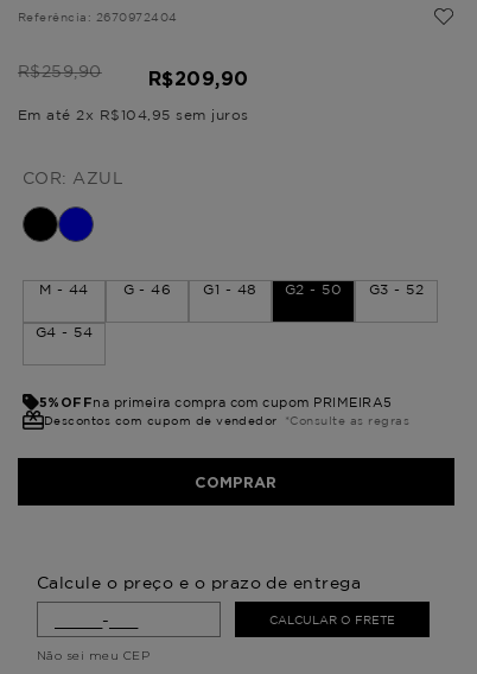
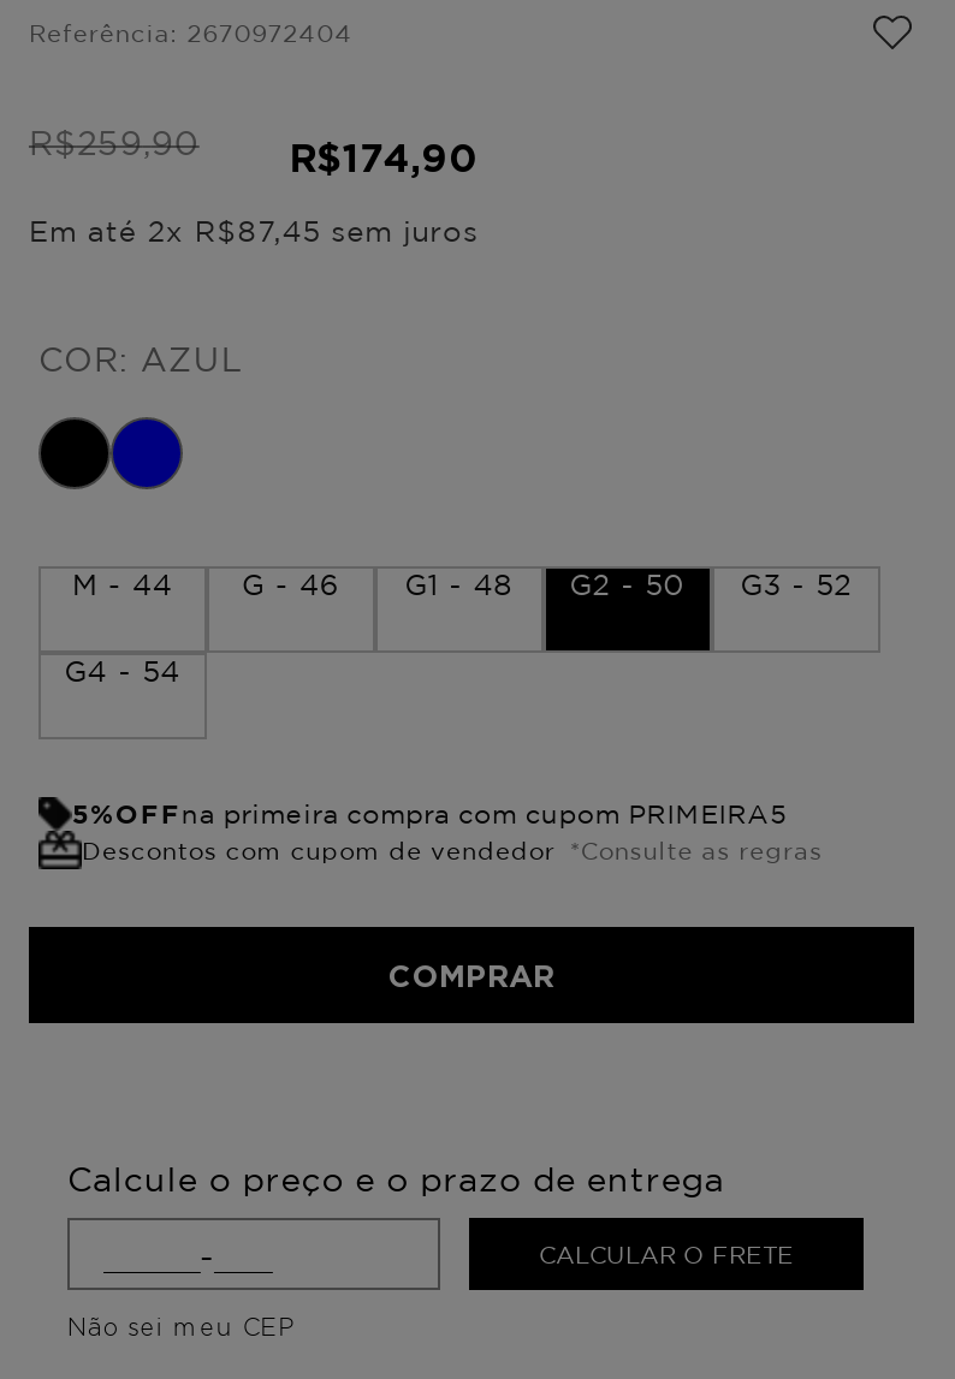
- R$209,90
+ R$174,90

- Em até 2x R$104,95 sem juros
+ Em até 2x R$87,45 sem juros
